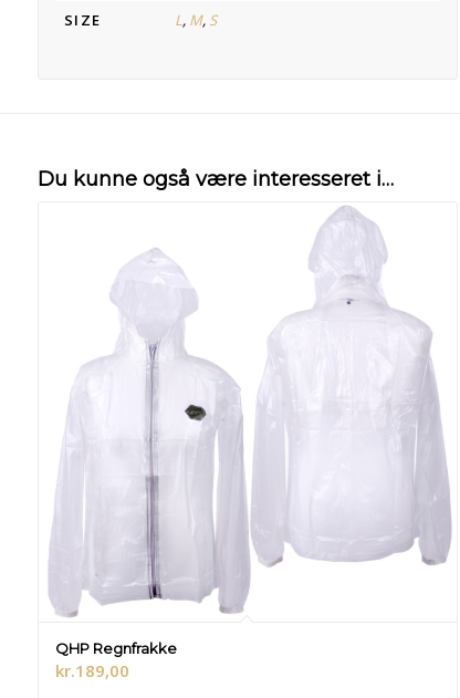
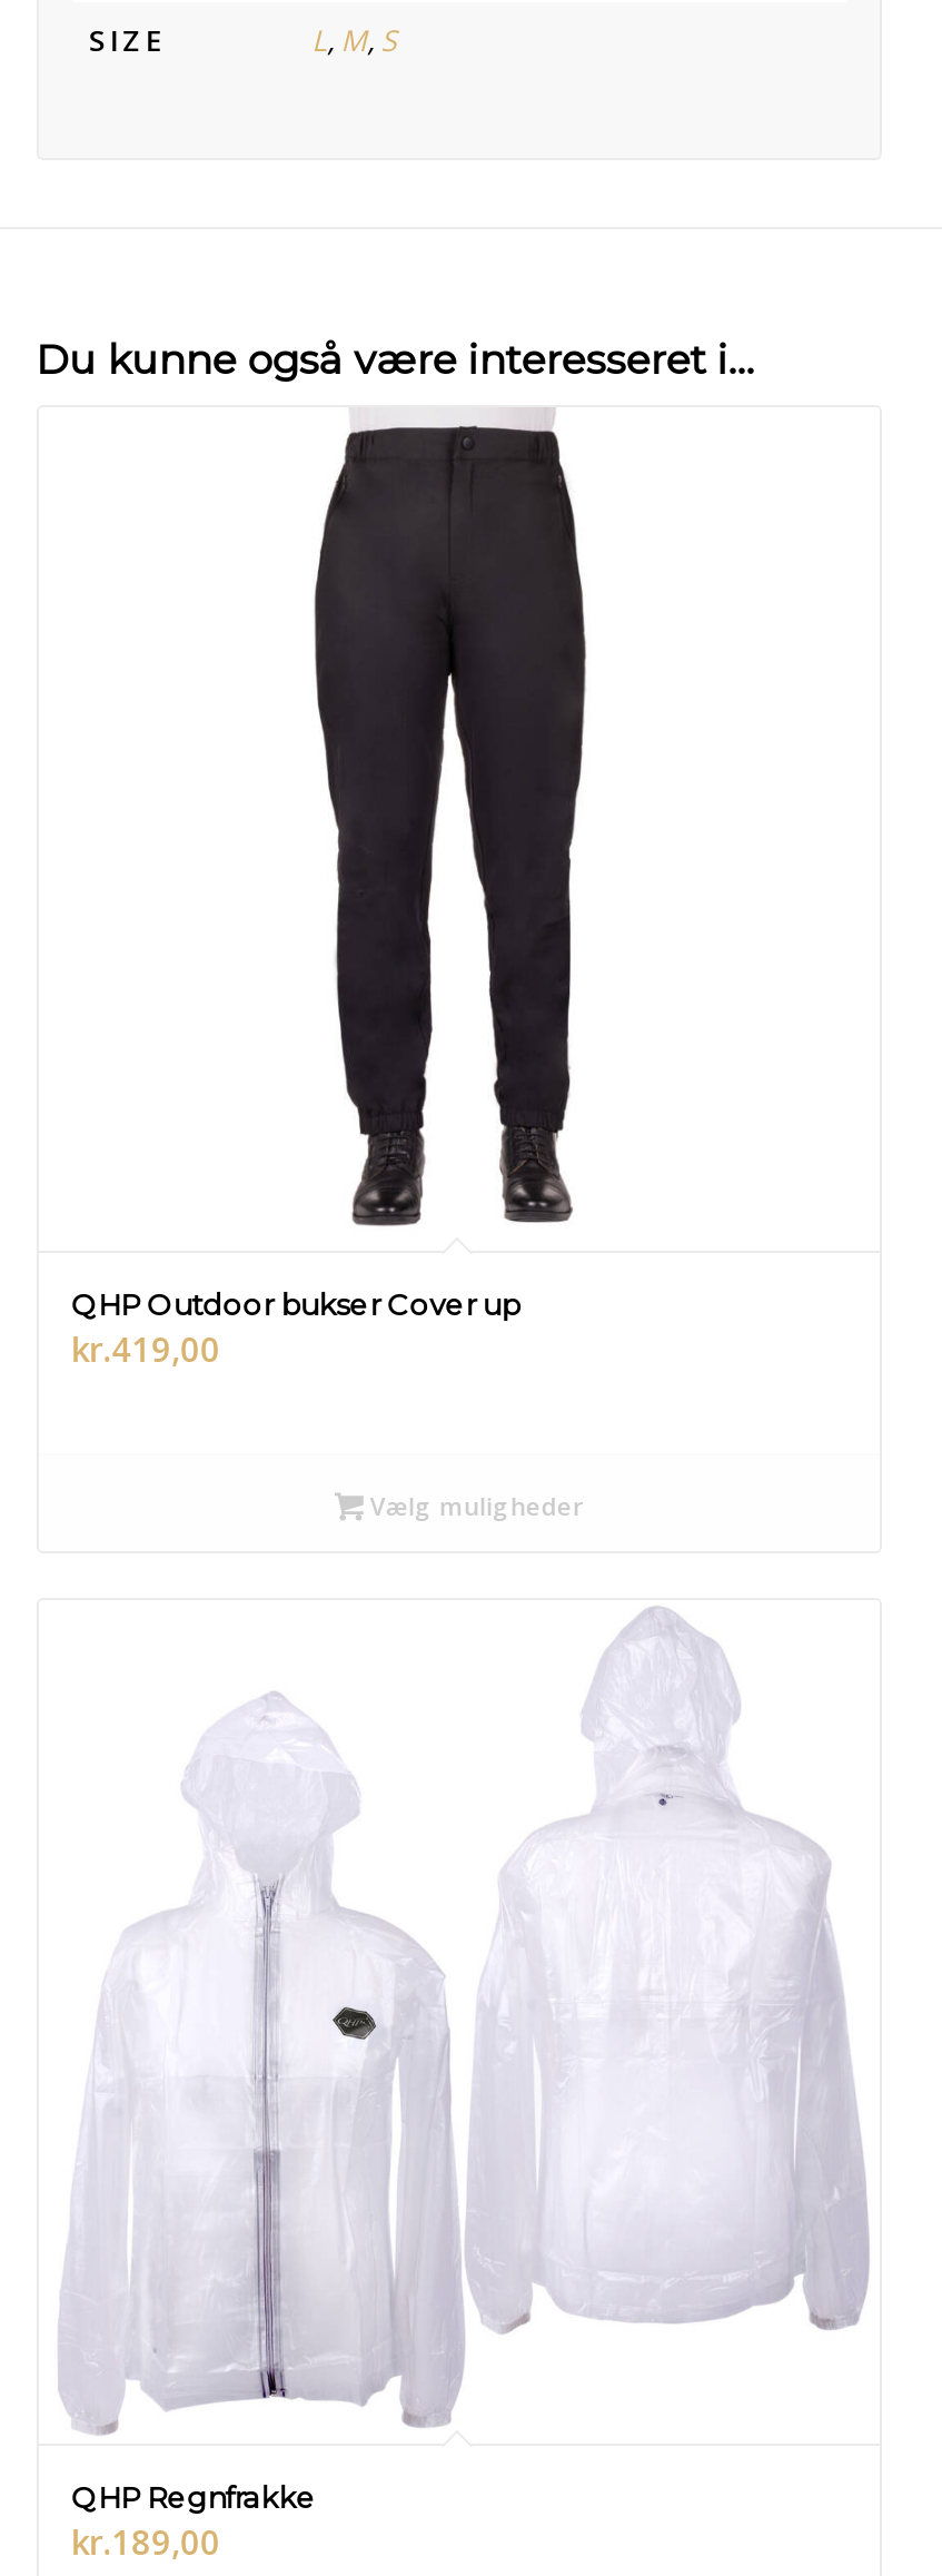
+ [image]
+ QHP Outdoor bukser Cover up
+ kr.419,00

+ Vælg muligheder
